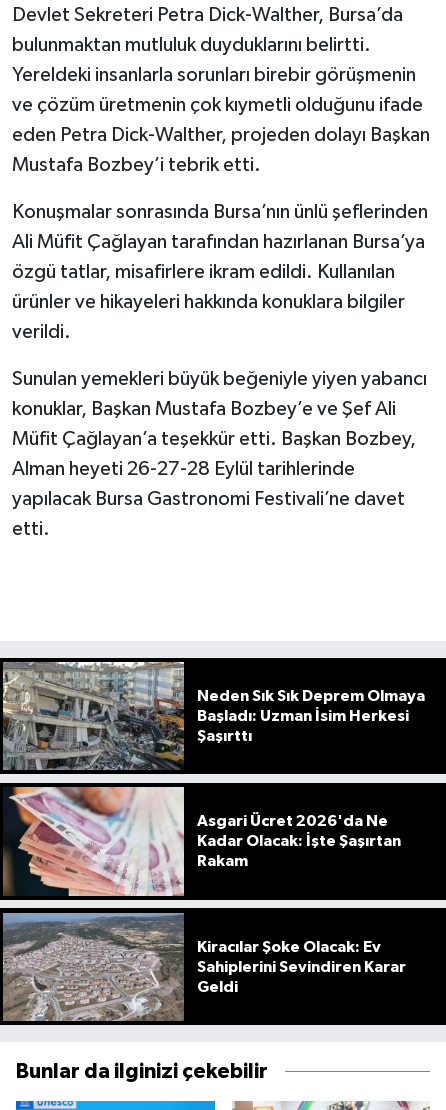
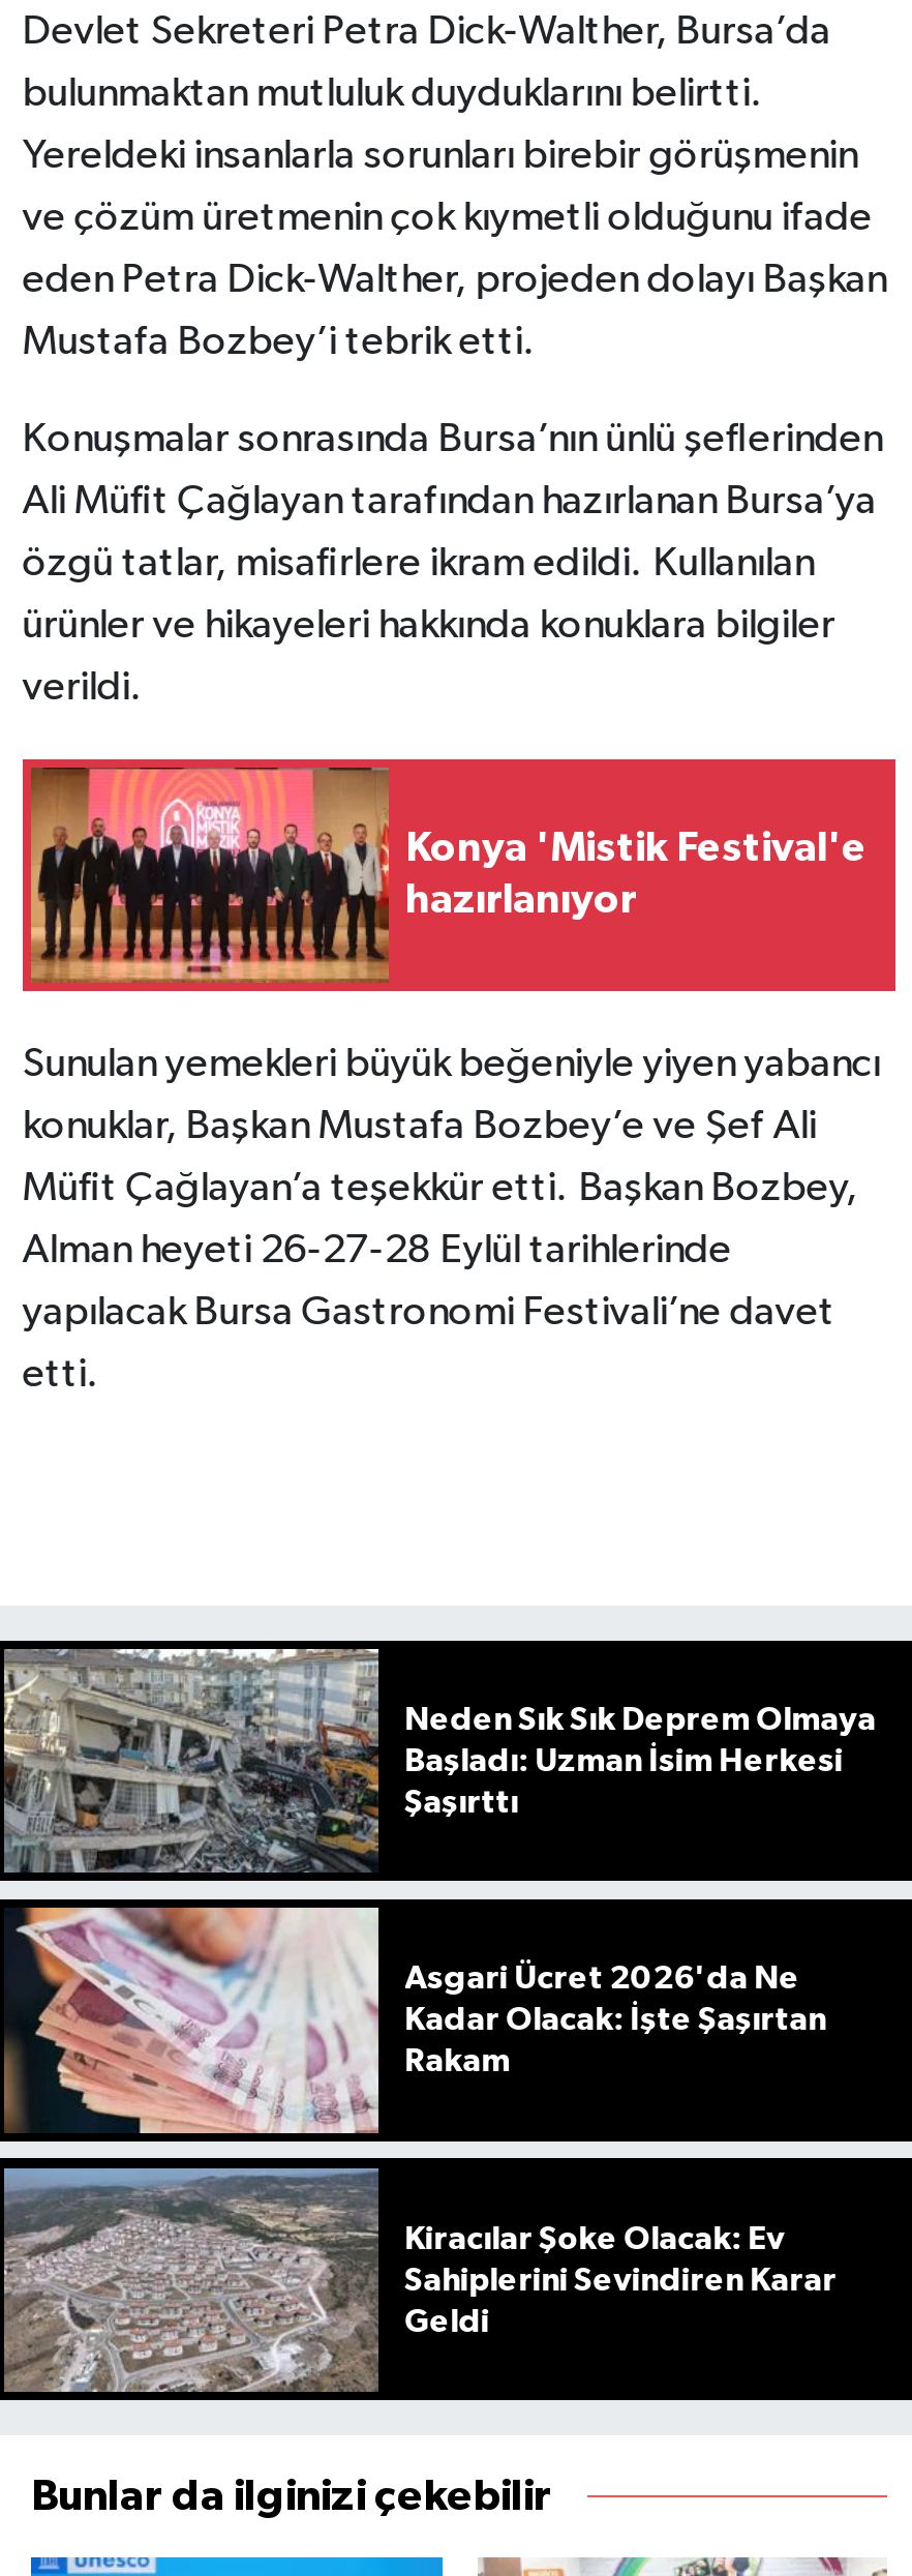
+ [image]
+ Konya 'Mistik Festival'e
+ hazırlanıyor
